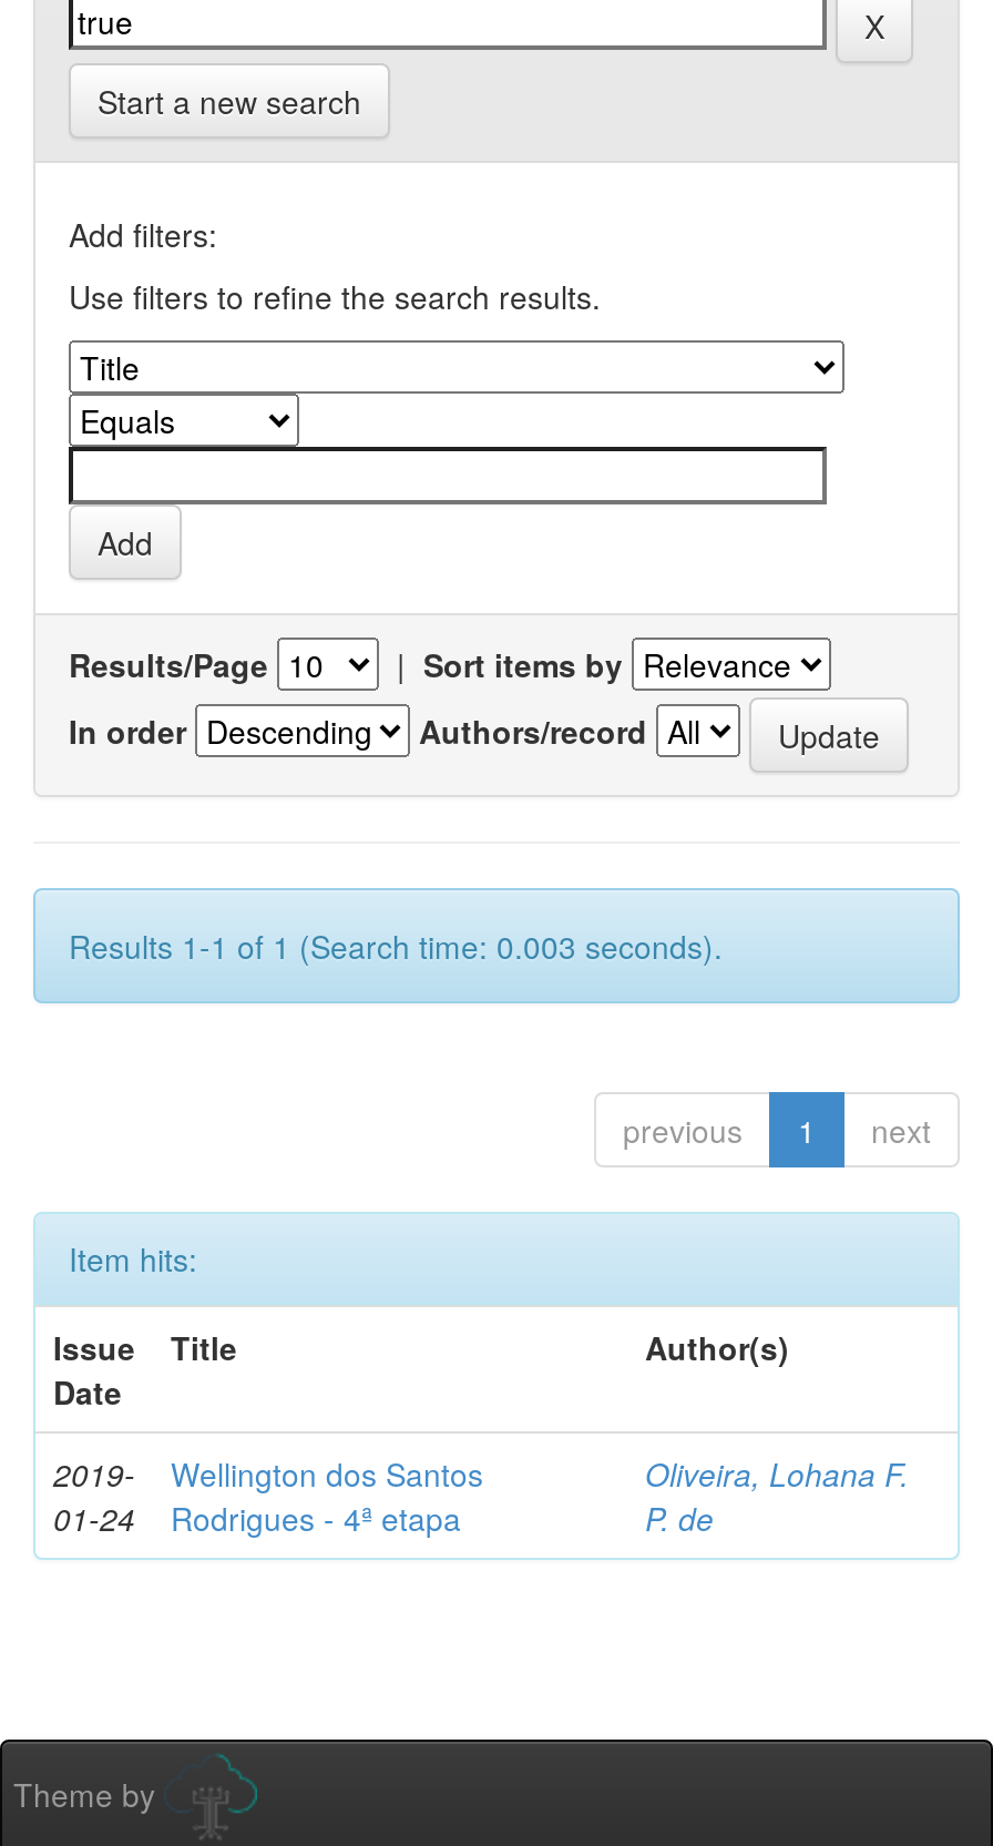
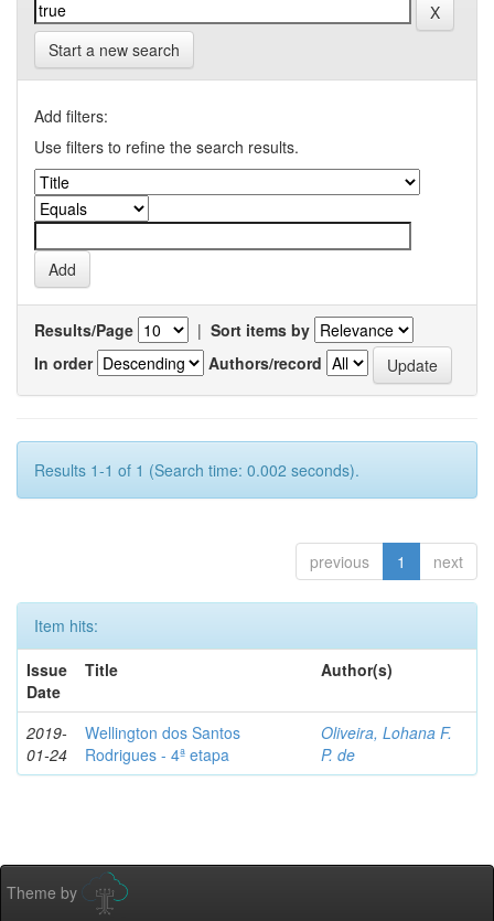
- Results 1-1 of 1 (Search time: 0.003 seconds).
+ Results 1-1 of 1 (Search time: 0.002 seconds).
